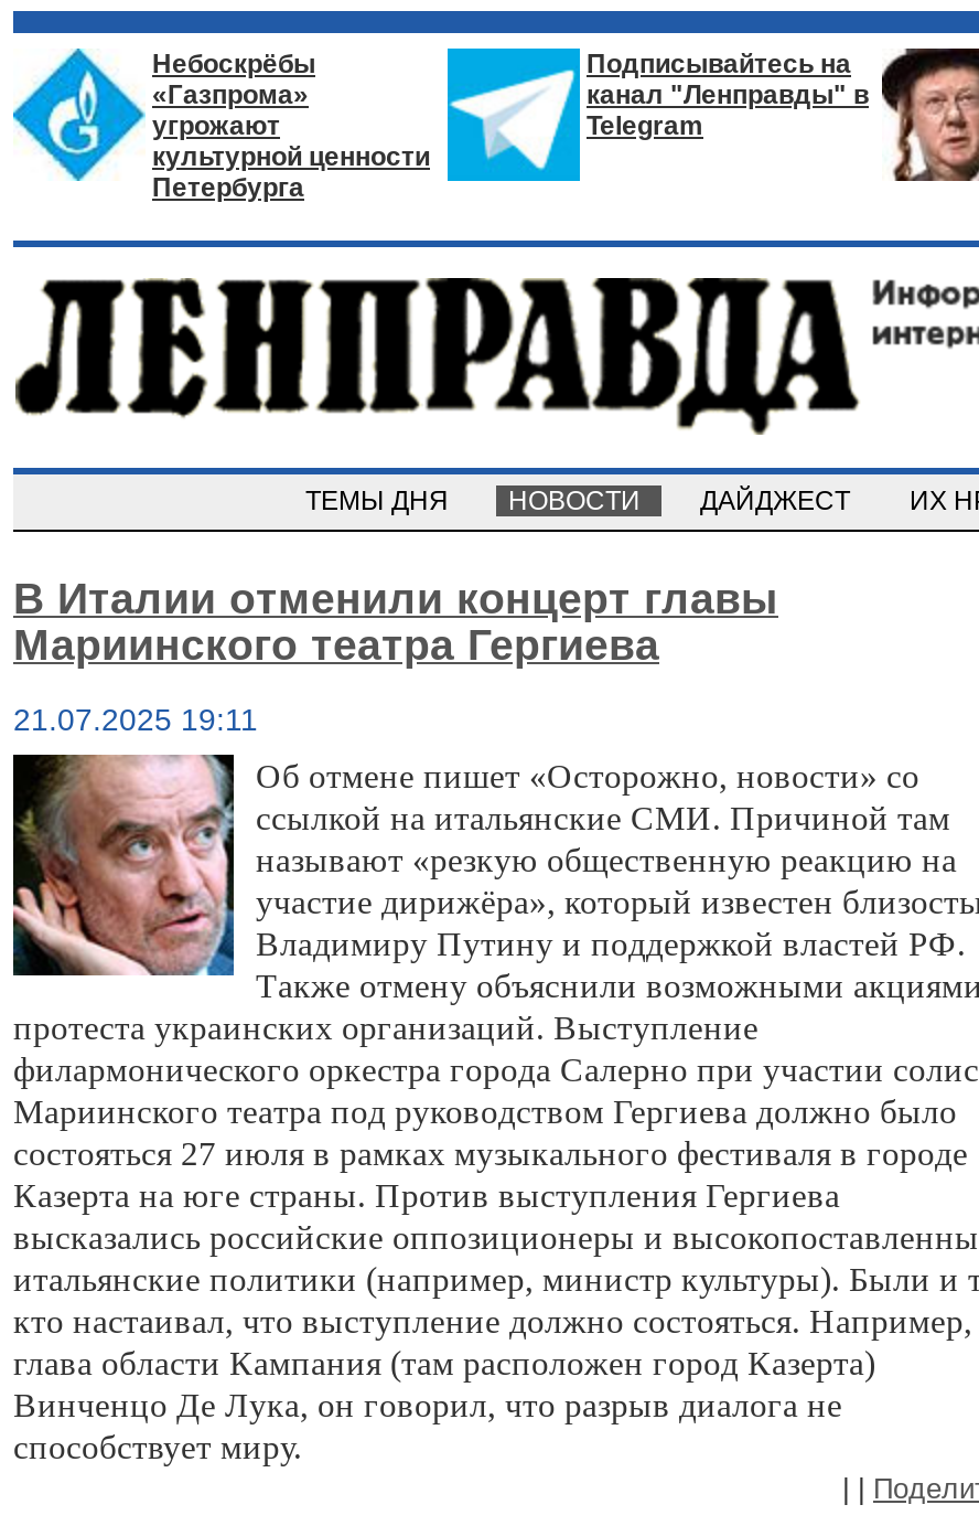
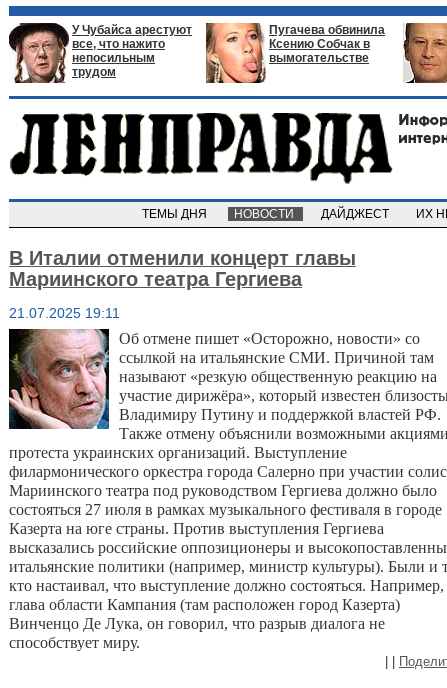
- [image]
- Небоскрёбы
- «Газпрома»
- угрожают
- культурной ценности
- Петербурга
+ [image]
+ У Чубайса арестуют
+ все, что нажито
+ непосильным
+ трудом

- [image]
- Подписывайтесь на
- канал "Ленправды" в
- Telegram
+ [image]
+ Пугачева обвинила
+ Ксению Собчак в
+ вымогательстве

- [image]
+ [image]
